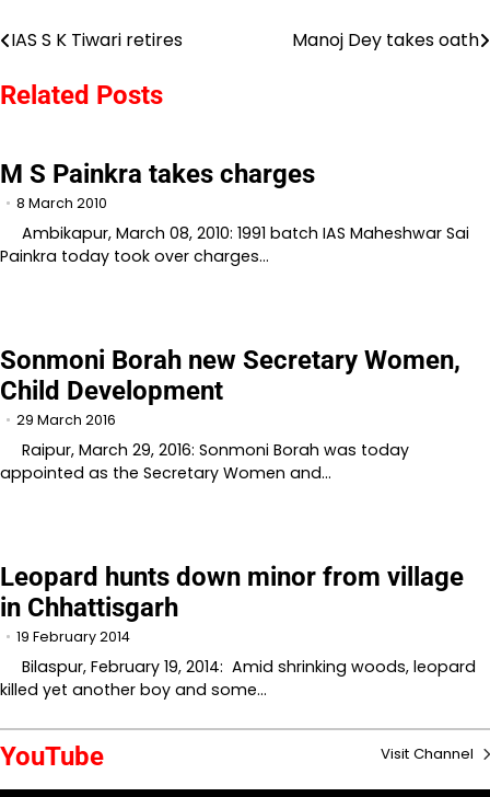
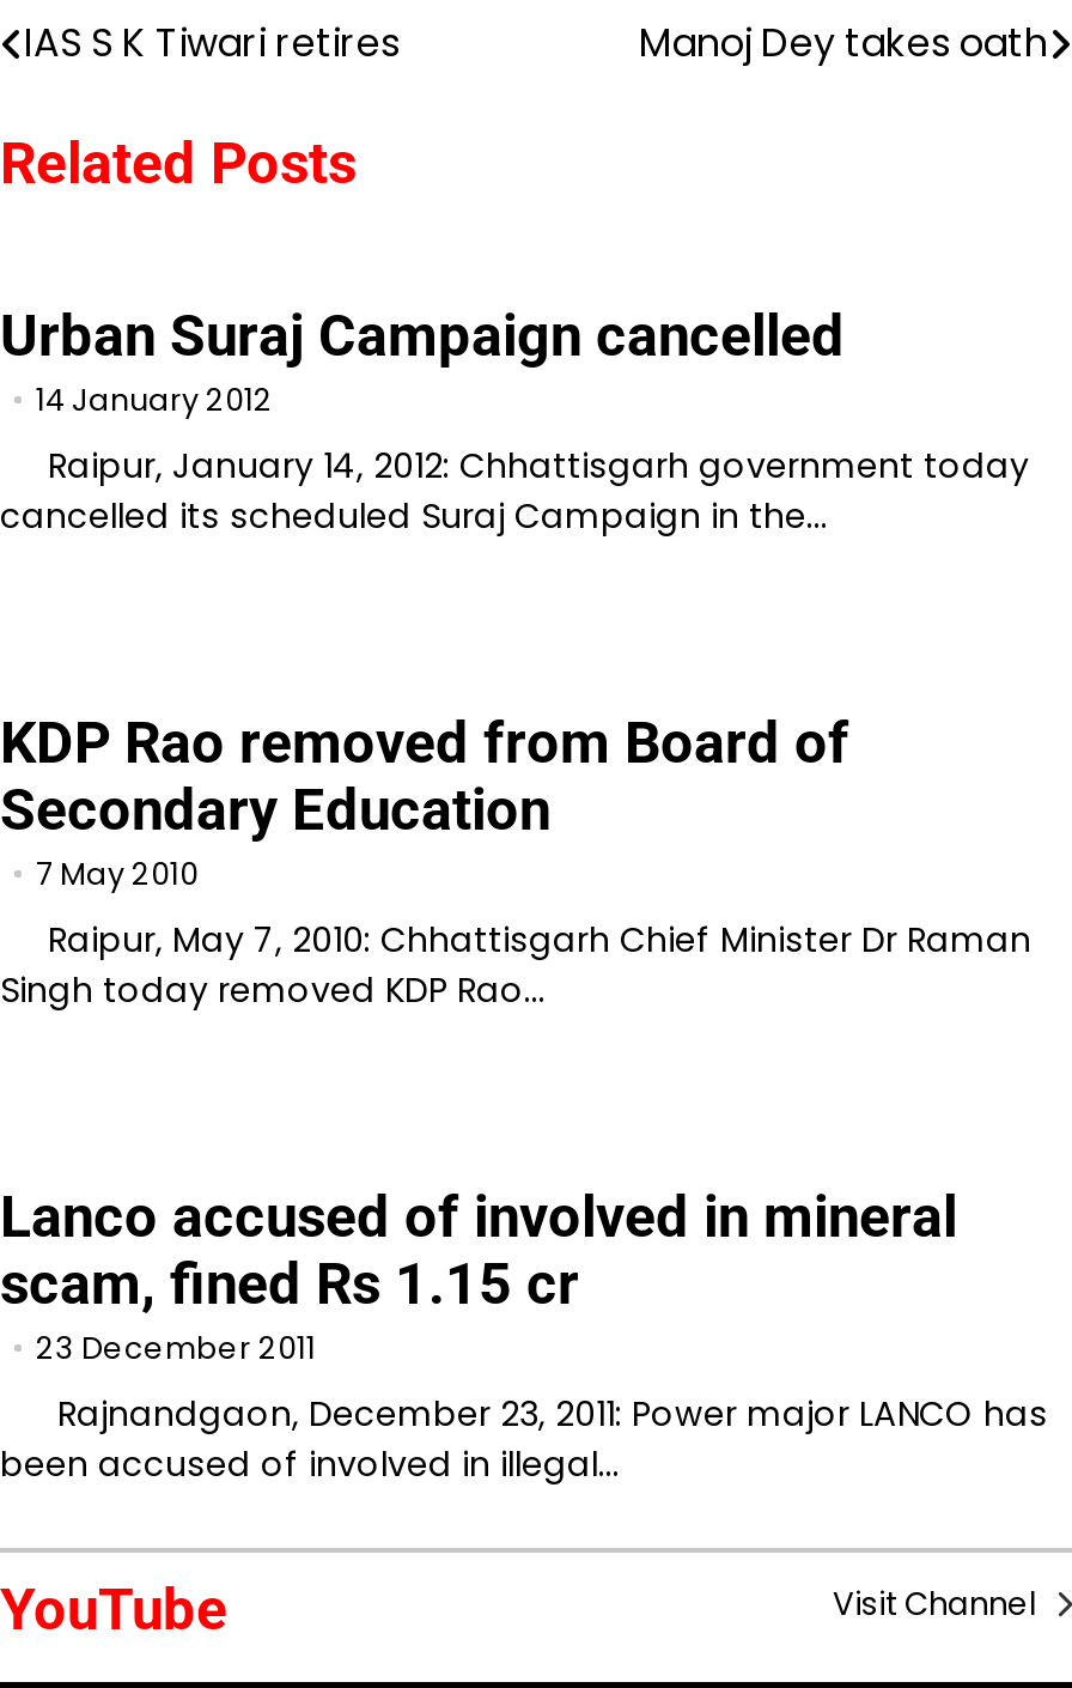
- M S Painkra takes charges
- 8 March 2010
- Ambikapur, March 08, 2010: 1991 batch IAS Maheshwar Sai
- Painkra today took over charges…
+ Urban Suraj Campaign cancelled
+ 14 January 2012
+ Raipur, January 14, 2012: Chhattisgarh government today
+ cancelled its scheduled Suraj Campaign in the…

- Sonmoni Borah new Secretary Women,
- Child Development
- 29 March 2016
- Raipur, March 29, 2016: Sonmoni Borah was today
- appointed as the Secretary Women and…
+ KDP Rao removed from Board of
+ Secondary Education
+ 7 May 2010
+ Raipur, May 7, 2010: Chhattisgarh Chief Minister Dr Raman
+ Singh today removed KDP Rao…

- Leopard hunts down minor from village
- in Chhattisgarh
- 19 February 2014
- Bilaspur, February 19, 2014: Amid shrinking woods, leopard
- killed yet another boy and some…
+ Lanco accused of involved in mineral
+ scam, fined Rs 1.15 cr
+ 23 December 2011
+ Rajnandgaon, December 23, 2011: Power major LANCO has
+ been accused of involved in illegal…
